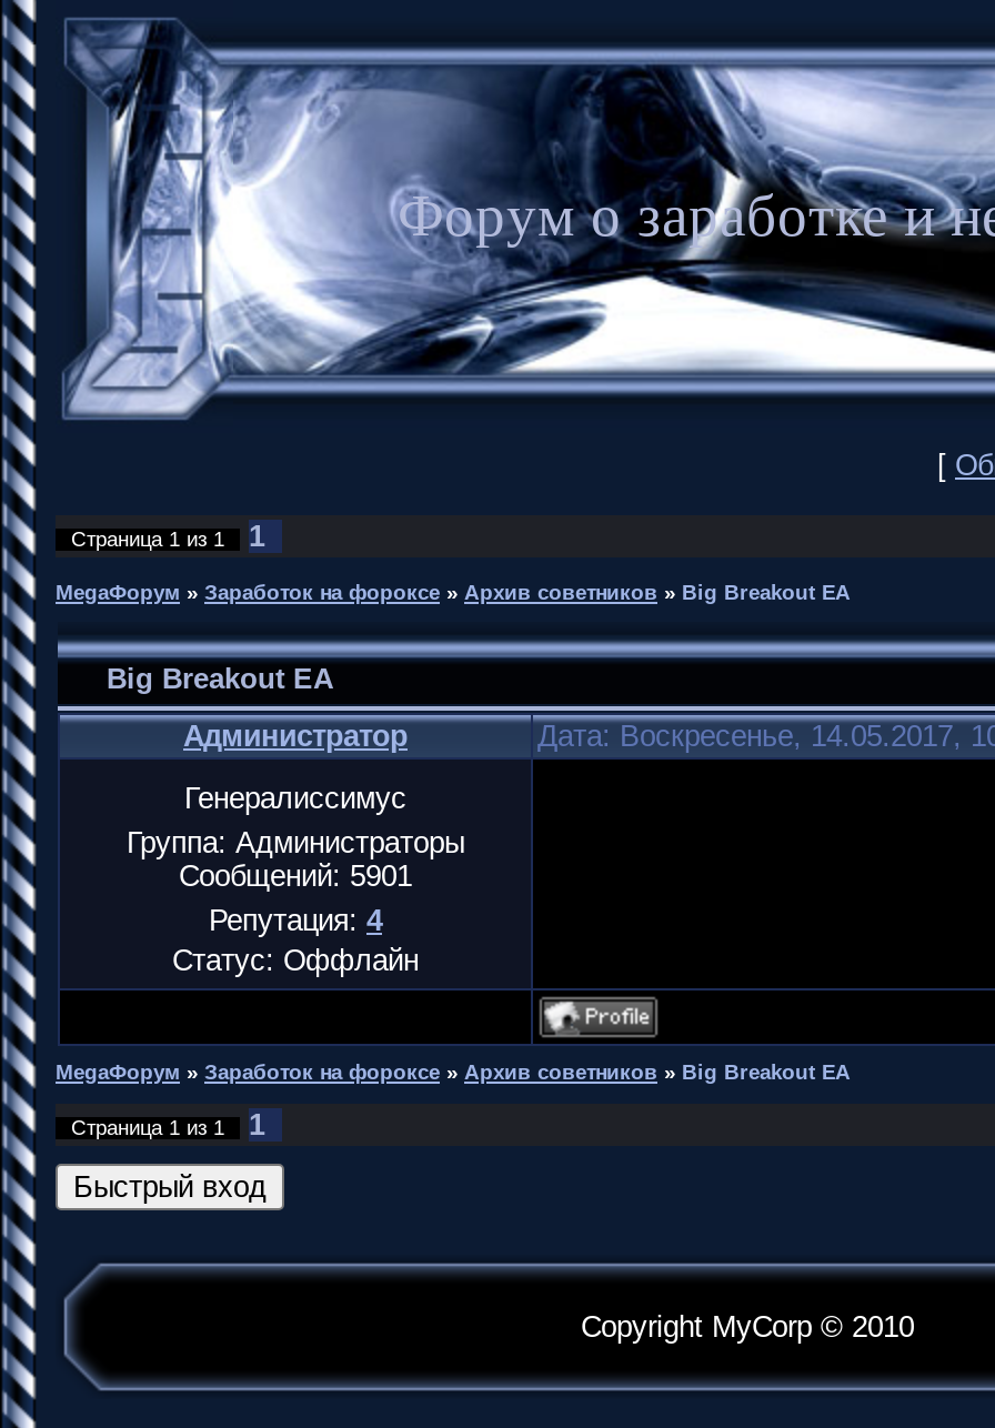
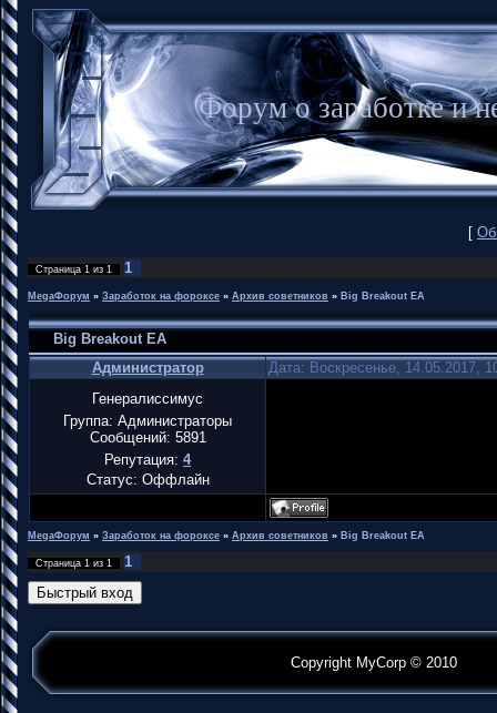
- Сообщений: 5901
+ Сообщений: 5891
